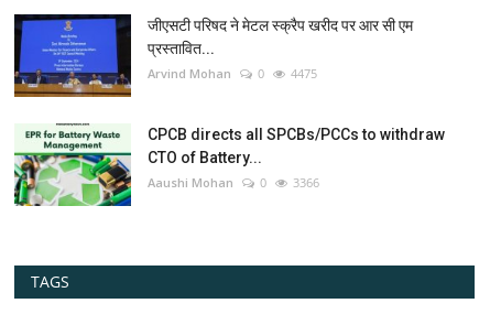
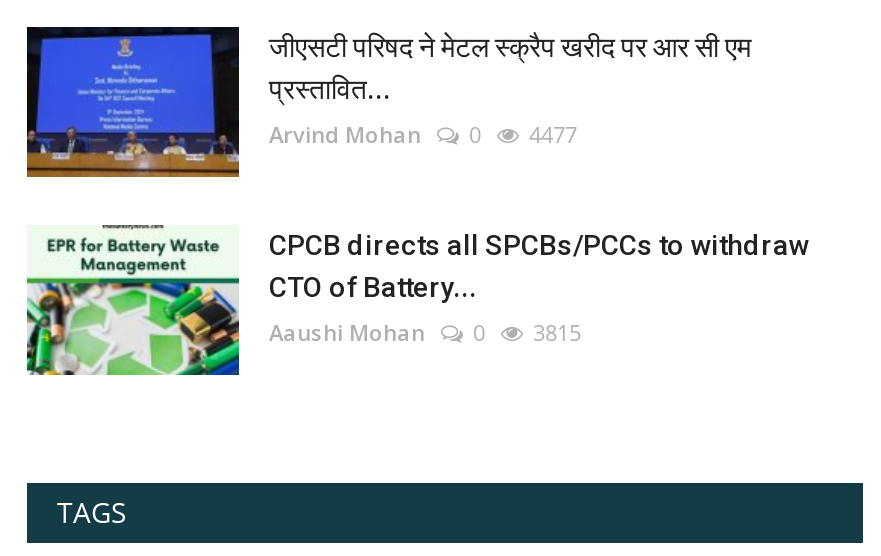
- Arvind Mohan 0 4475
+ Arvind Mohan 0 4477

- Aaushi Mohan 0 3366
+ Aaushi Mohan 0 3815
